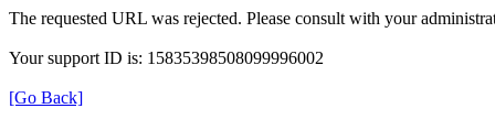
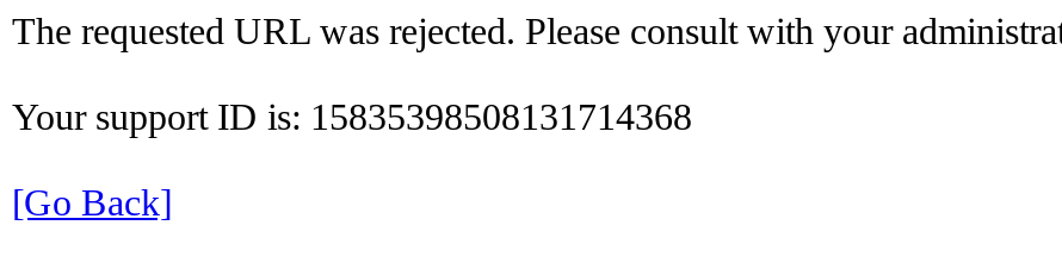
- Your support ID is: 15835398508099996002
+ Your support ID is: 15835398508131714368
